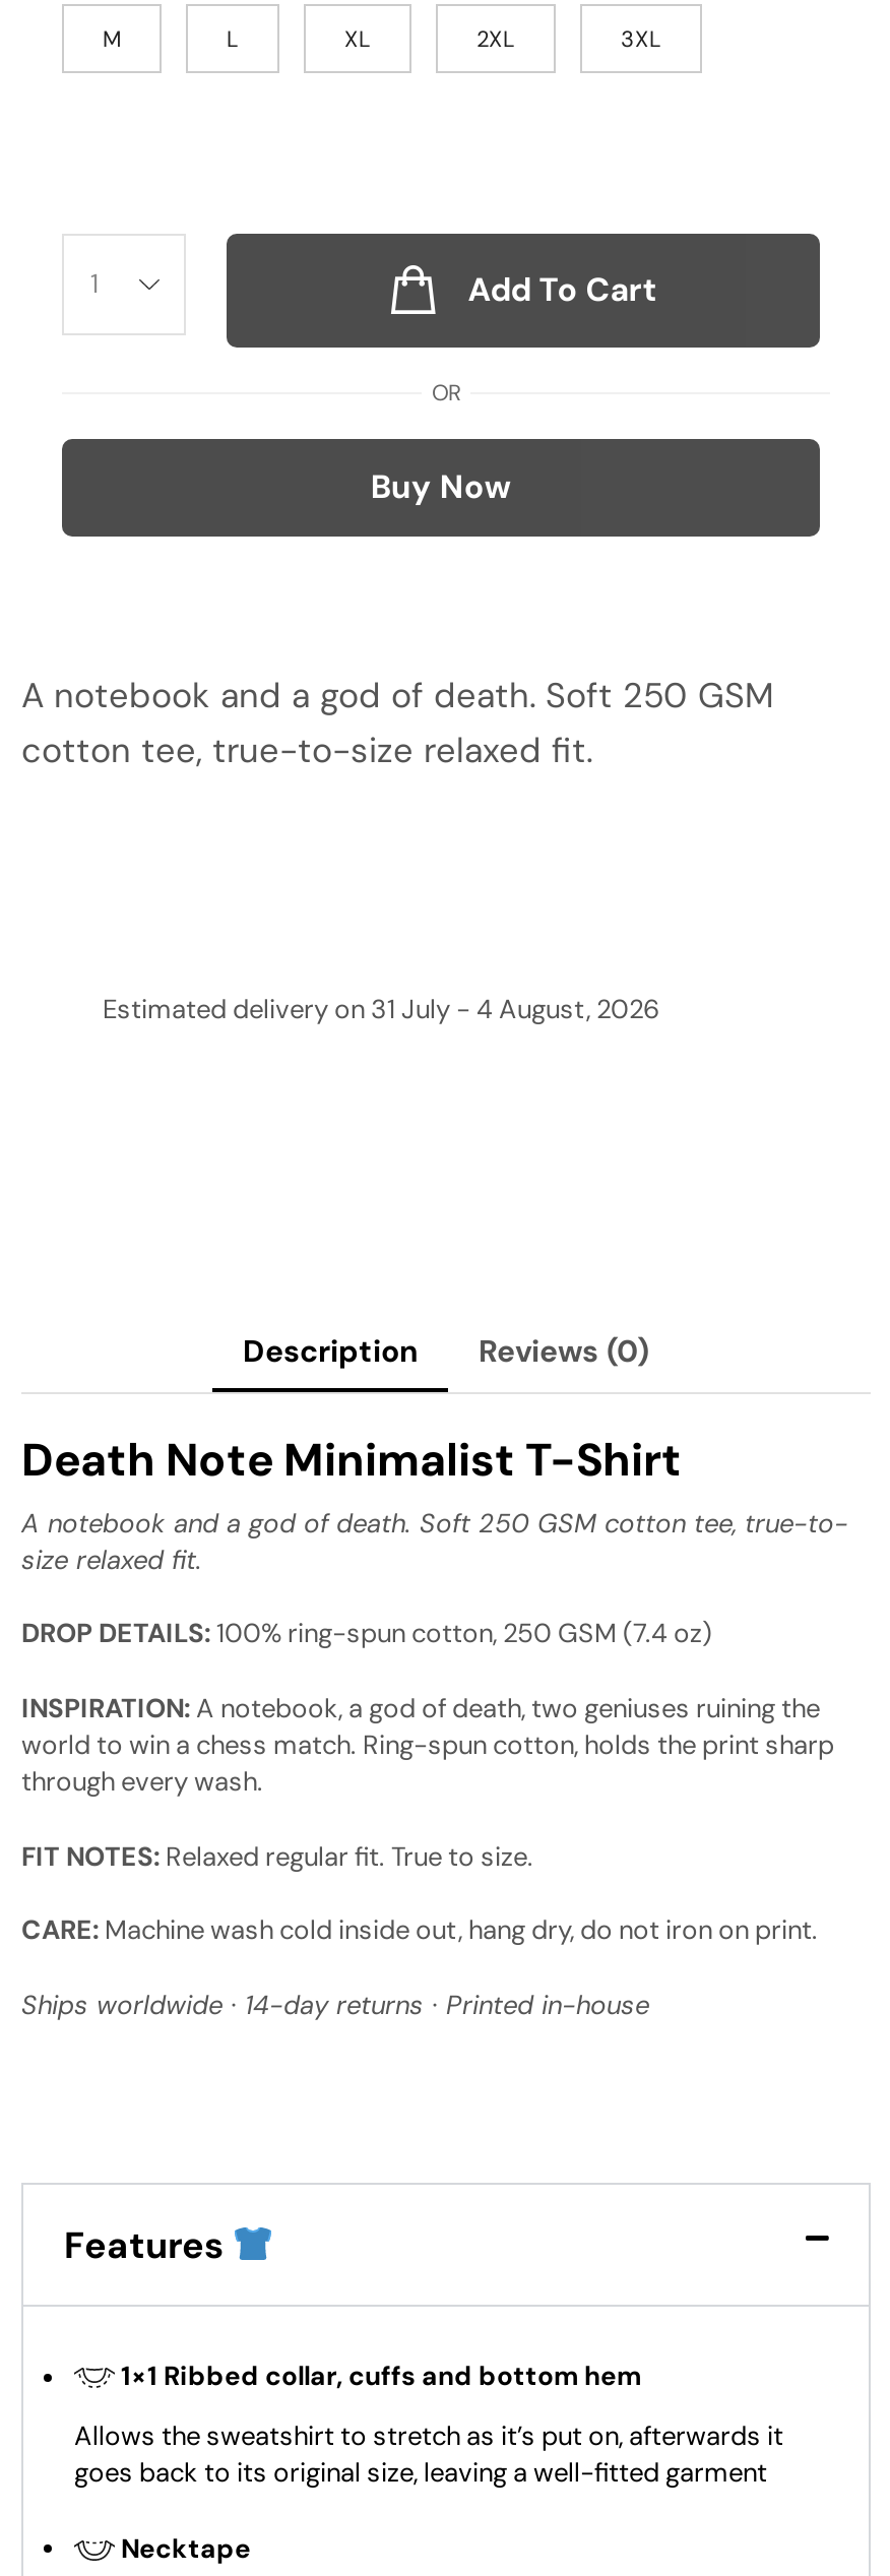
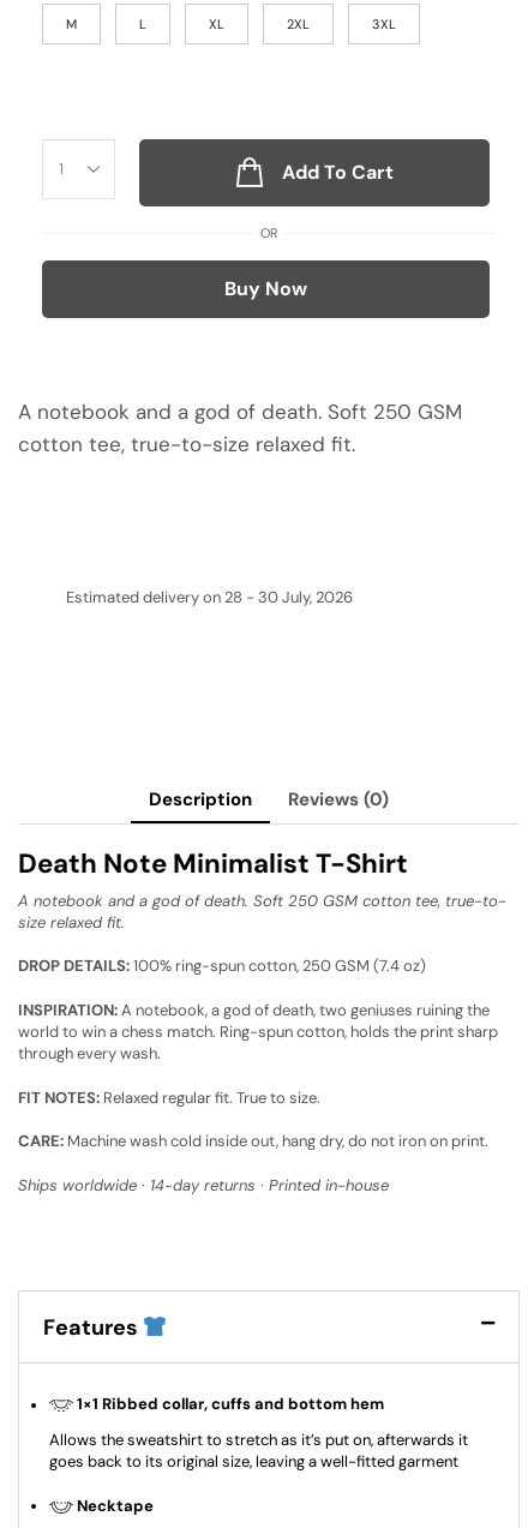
- Estimated delivery on 31 July - 4 August, 2026
+ Estimated delivery on 28 - 30 July, 2026
